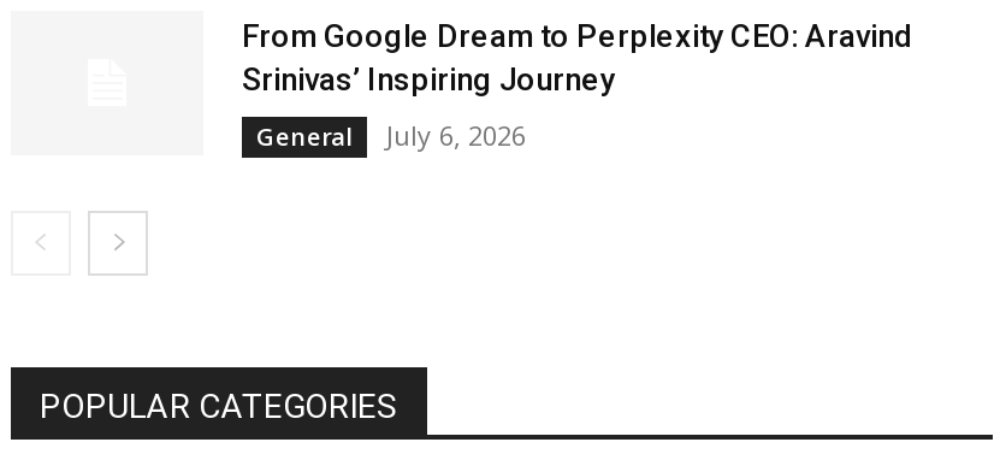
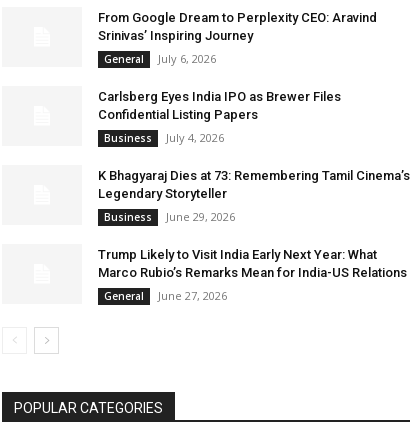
+ Carlsberg Eyes India IPO as Brewer Files
+ Confidential Listing Papers
+ Business
+ July 4, 2026
+ K Bhagyaraj Dies at 73: Remembering Tamil Cinema’s
+ Legendary Storyteller
+ Business
+ June 29, 2026
+ Trump Likely to Visit India Early Next Year: What
+ Marco Rubio’s Remarks Mean for India-US Relations
+ General
+ June 27, 2026
